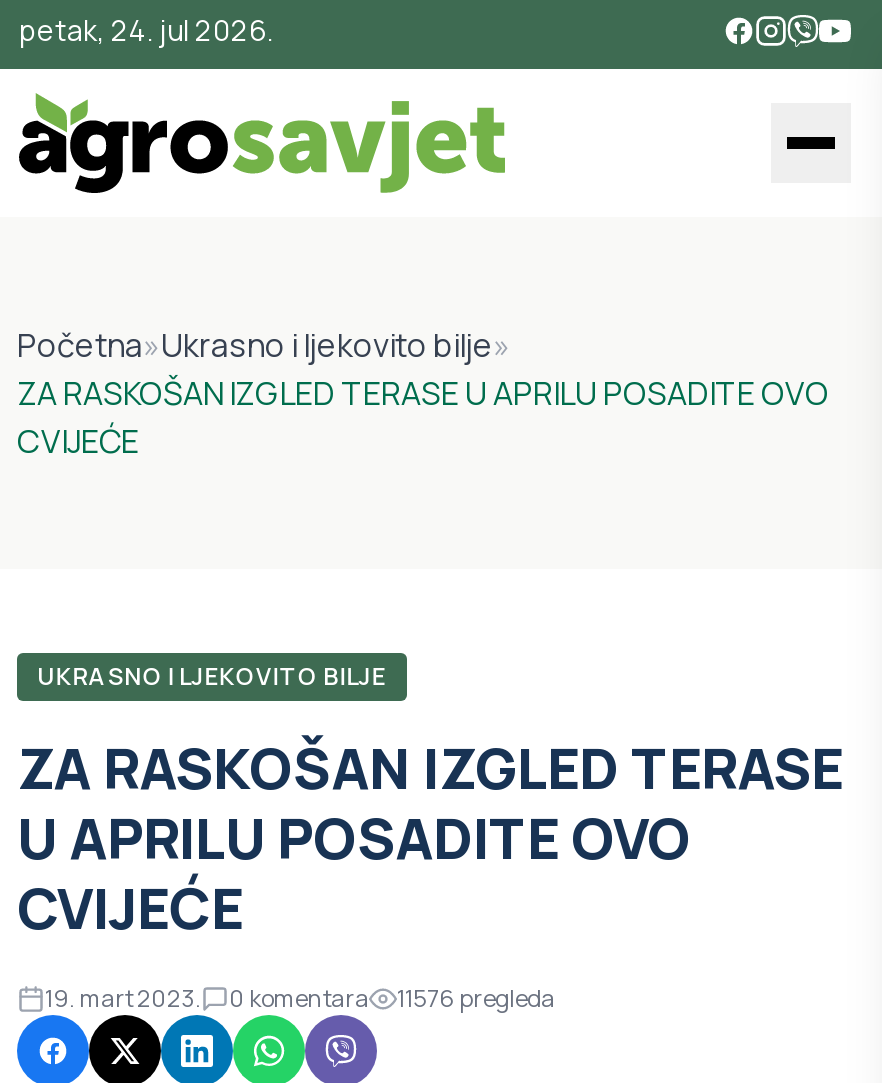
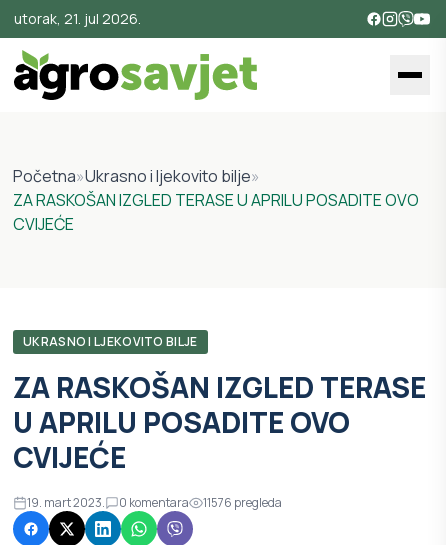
- petak, 24. jul 2026.
+ utorak, 21. jul 2026.
